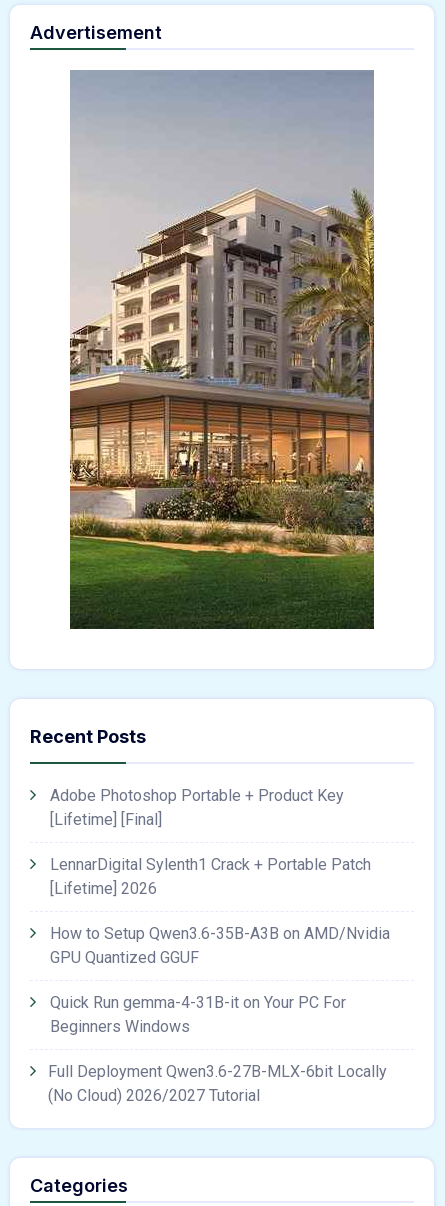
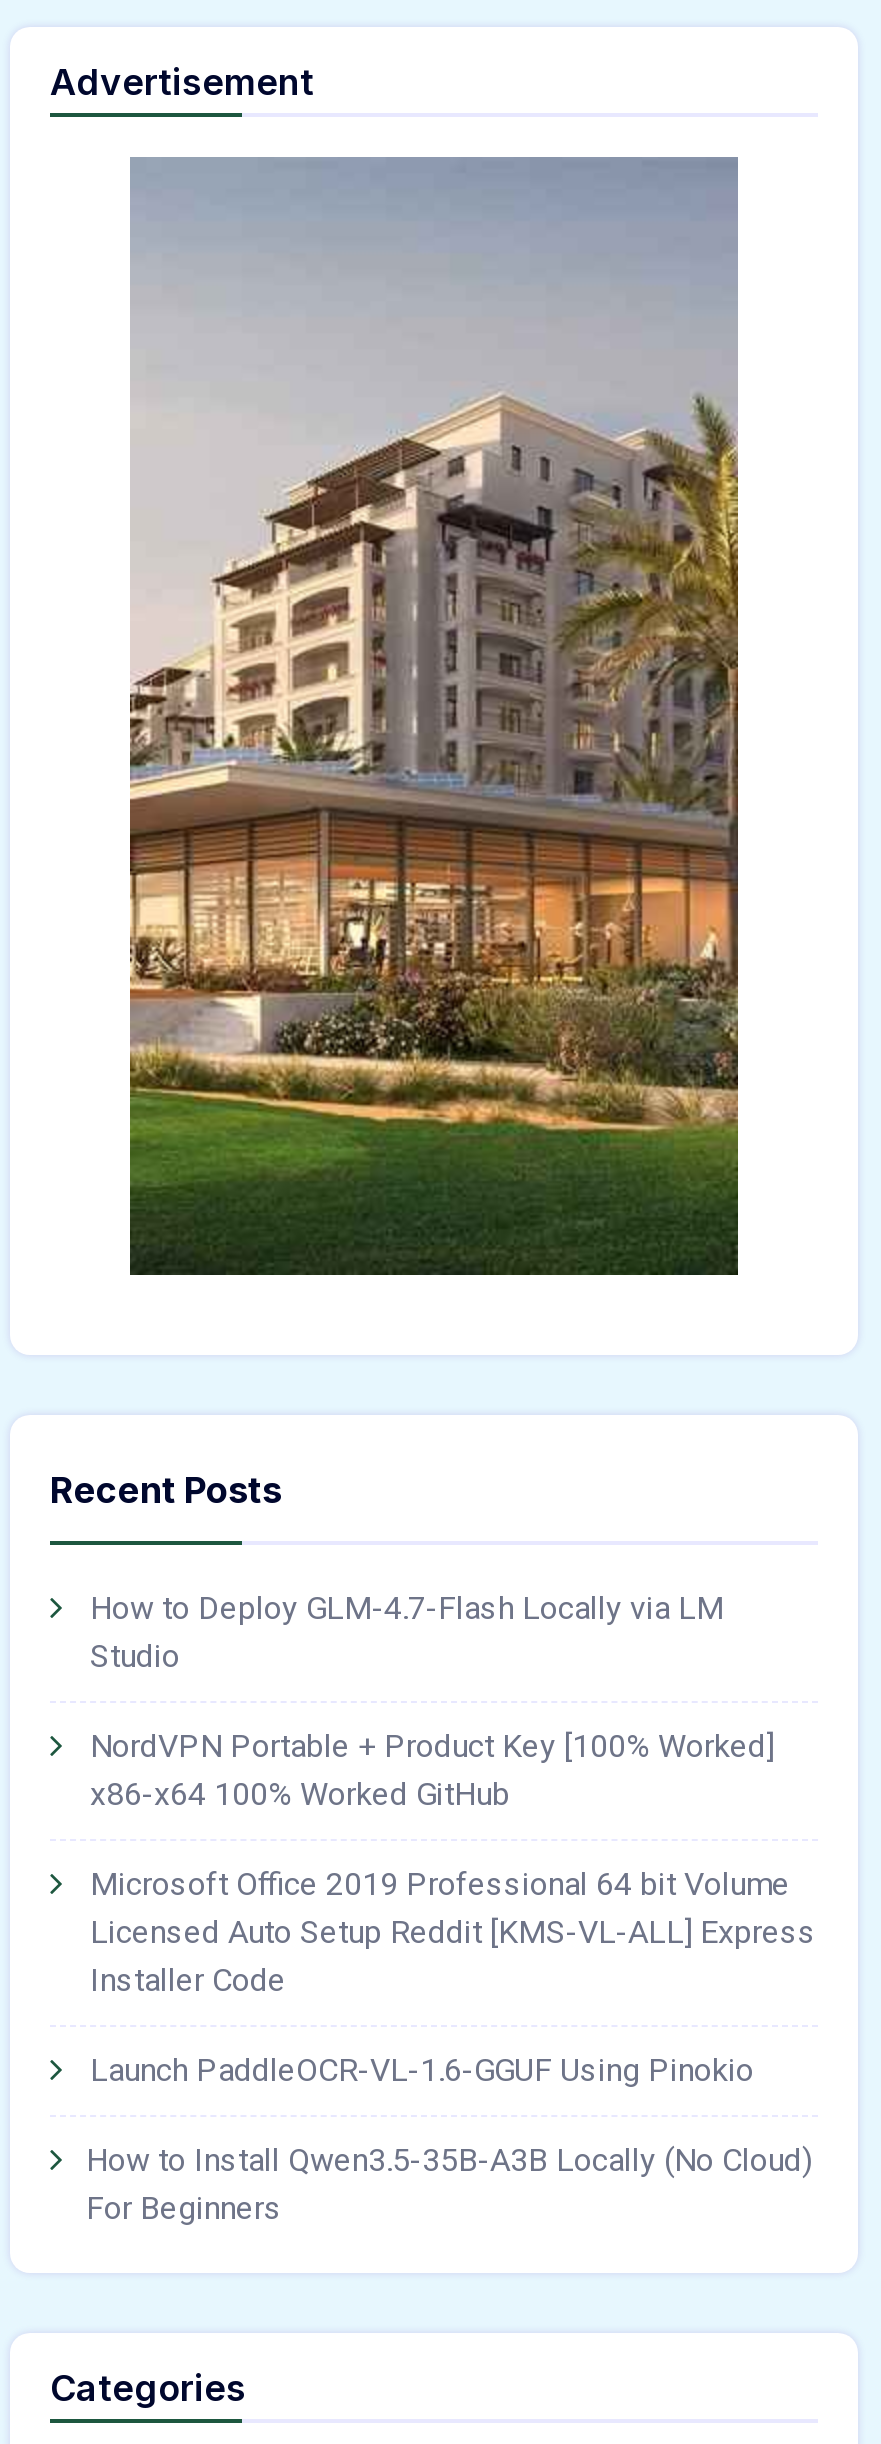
- Adobe Photoshop Portable + Product Key
- [Lifetime] [Final]
+ How to Deploy GLM-4.7-Flash Locally via LM
+ Studio

- LennarDigital Sylenth1 Crack + Portable Patch
- [Lifetime] 2026
+ NordVPN Portable + Product Key [100% Worked]
+ x86-x64 100% Worked GitHub

- How to Setup Qwen3.6-35B-A3B on AMD/Nvidia
- GPU Quantized GGUF
+ Microsoft Office 2019 Professional 64 bit Volume
+ Licensed Auto Setup Reddit [KMS-VL-ALL] Express
+ Installer Code

- Quick Run gemma-4-31B-it on Your PC For
- Beginners Windows
+ Launch PaddleOCR-VL-1.6-GGUF Using Pinokio

- Full Deployment Qwen3.6-27B-MLX-6bit Locally
- (No Cloud) 2026/2027 Tutorial
+ How to Install Qwen3.5-35B-A3B Locally (No Cloud)
+ For Beginners
